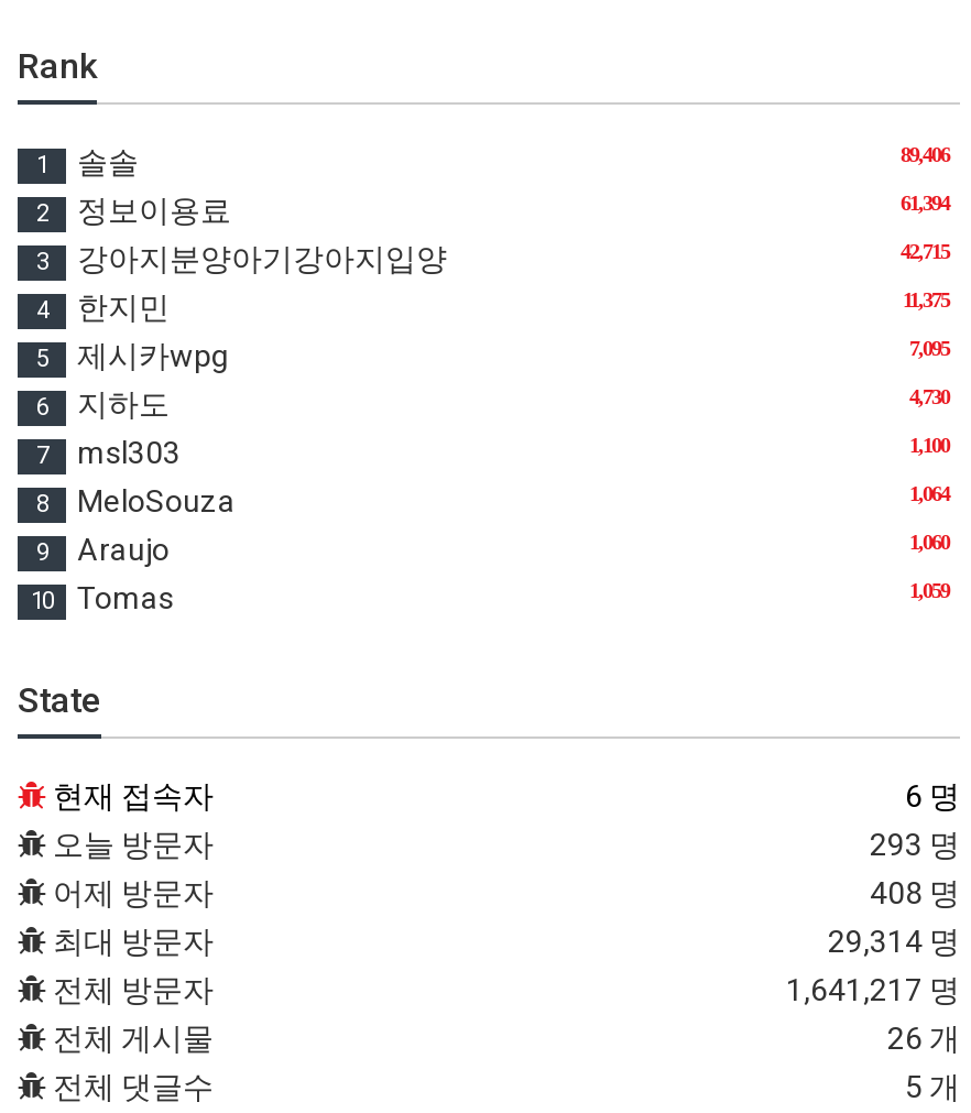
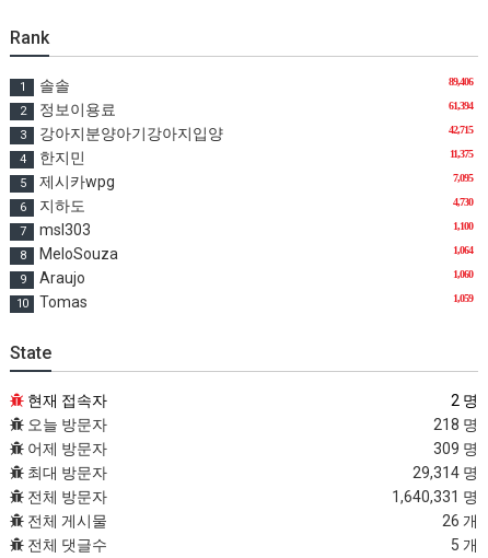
- 6 명
+ 2 명

- 293 명
+ 218 명

- 408 명
+ 309 명

- 1,641,217 명
+ 1,640,331 명
